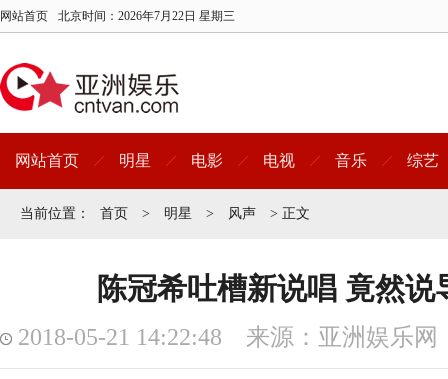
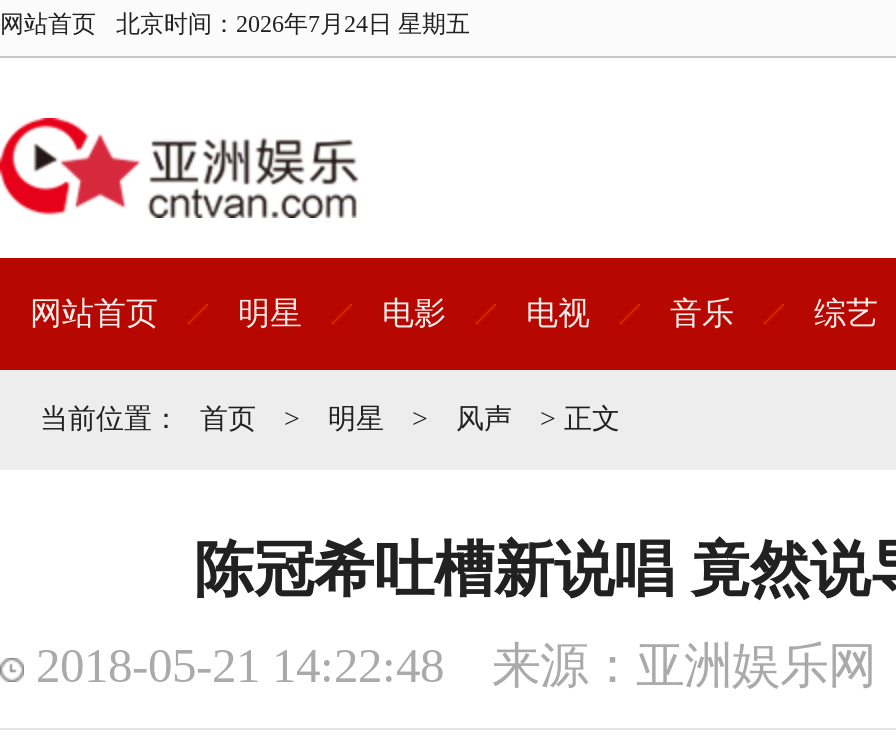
- 北京时间：2026年7月22日 星期三
+ 北京时间：2026年7月24日 星期五
